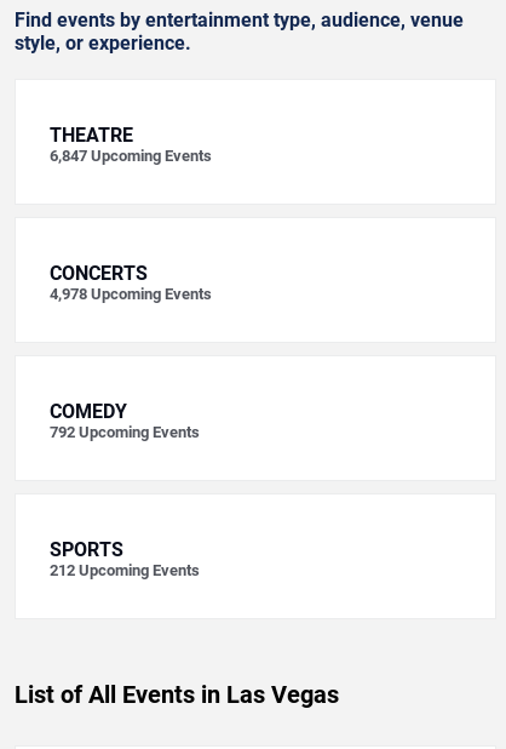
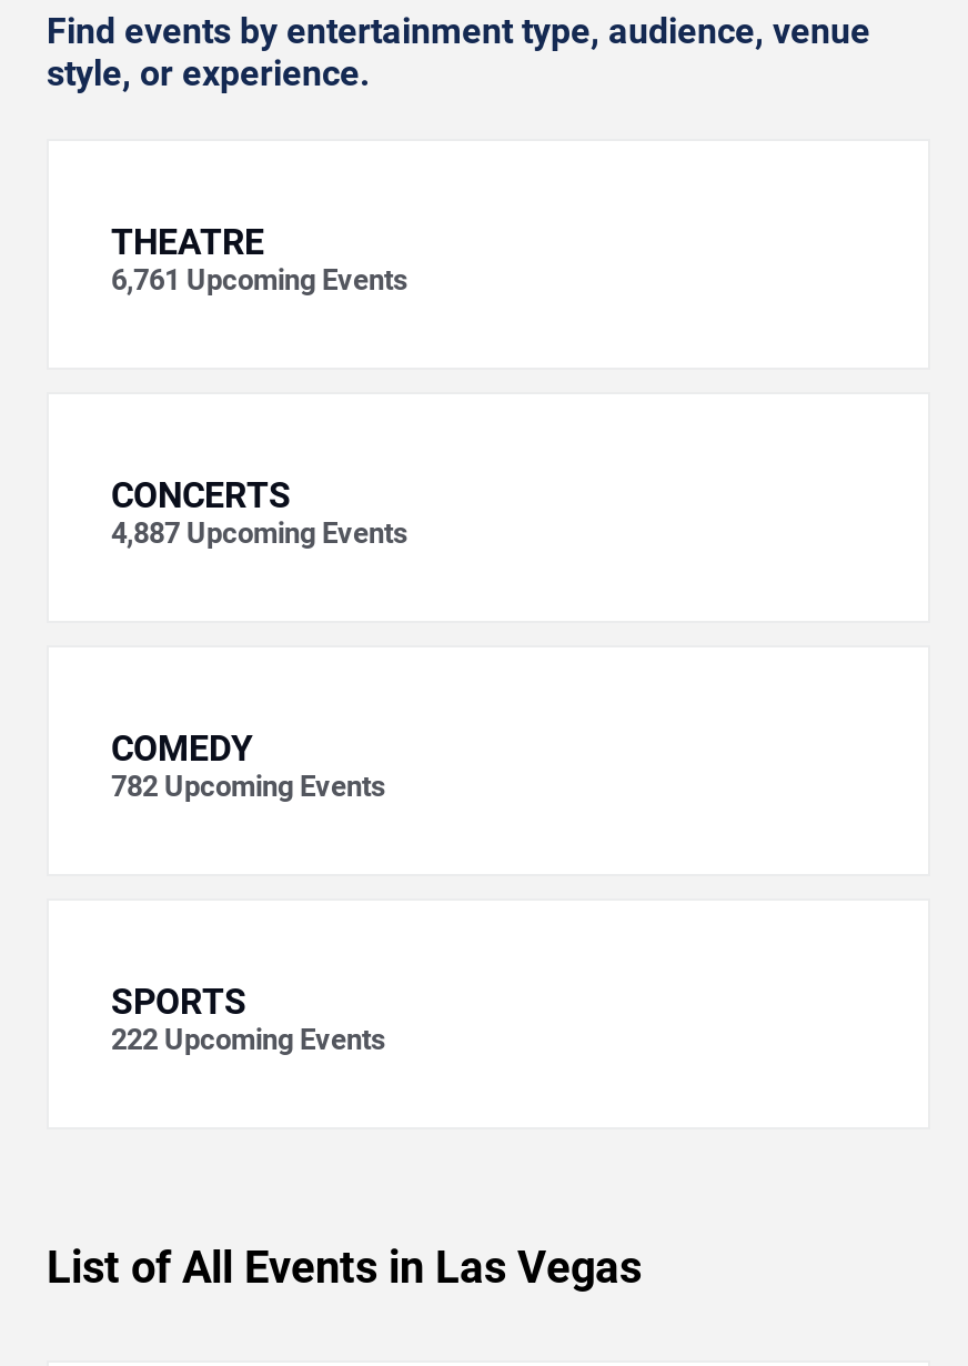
- 6,847 Upcoming Events
+ 6,761 Upcoming Events

- 4,978 Upcoming Events
+ 4,887 Upcoming Events

- 792 Upcoming Events
+ 782 Upcoming Events

- 212 Upcoming Events
+ 222 Upcoming Events
